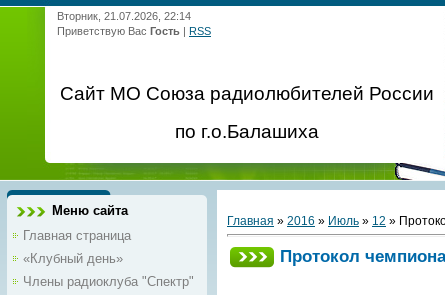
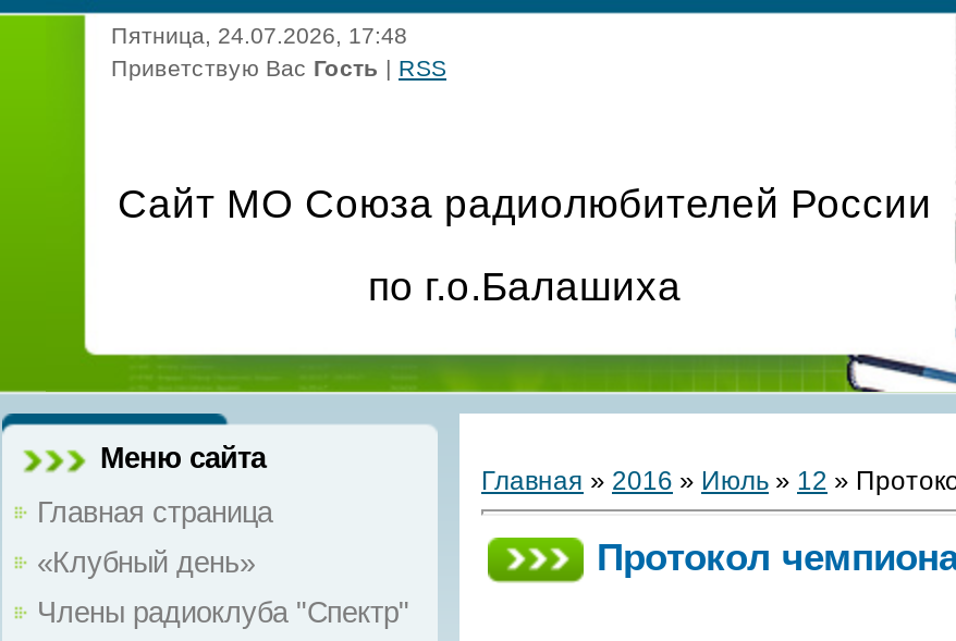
- Вторник, 21.07.2026, 22:14
+ Пятница, 24.07.2026, 17:48
